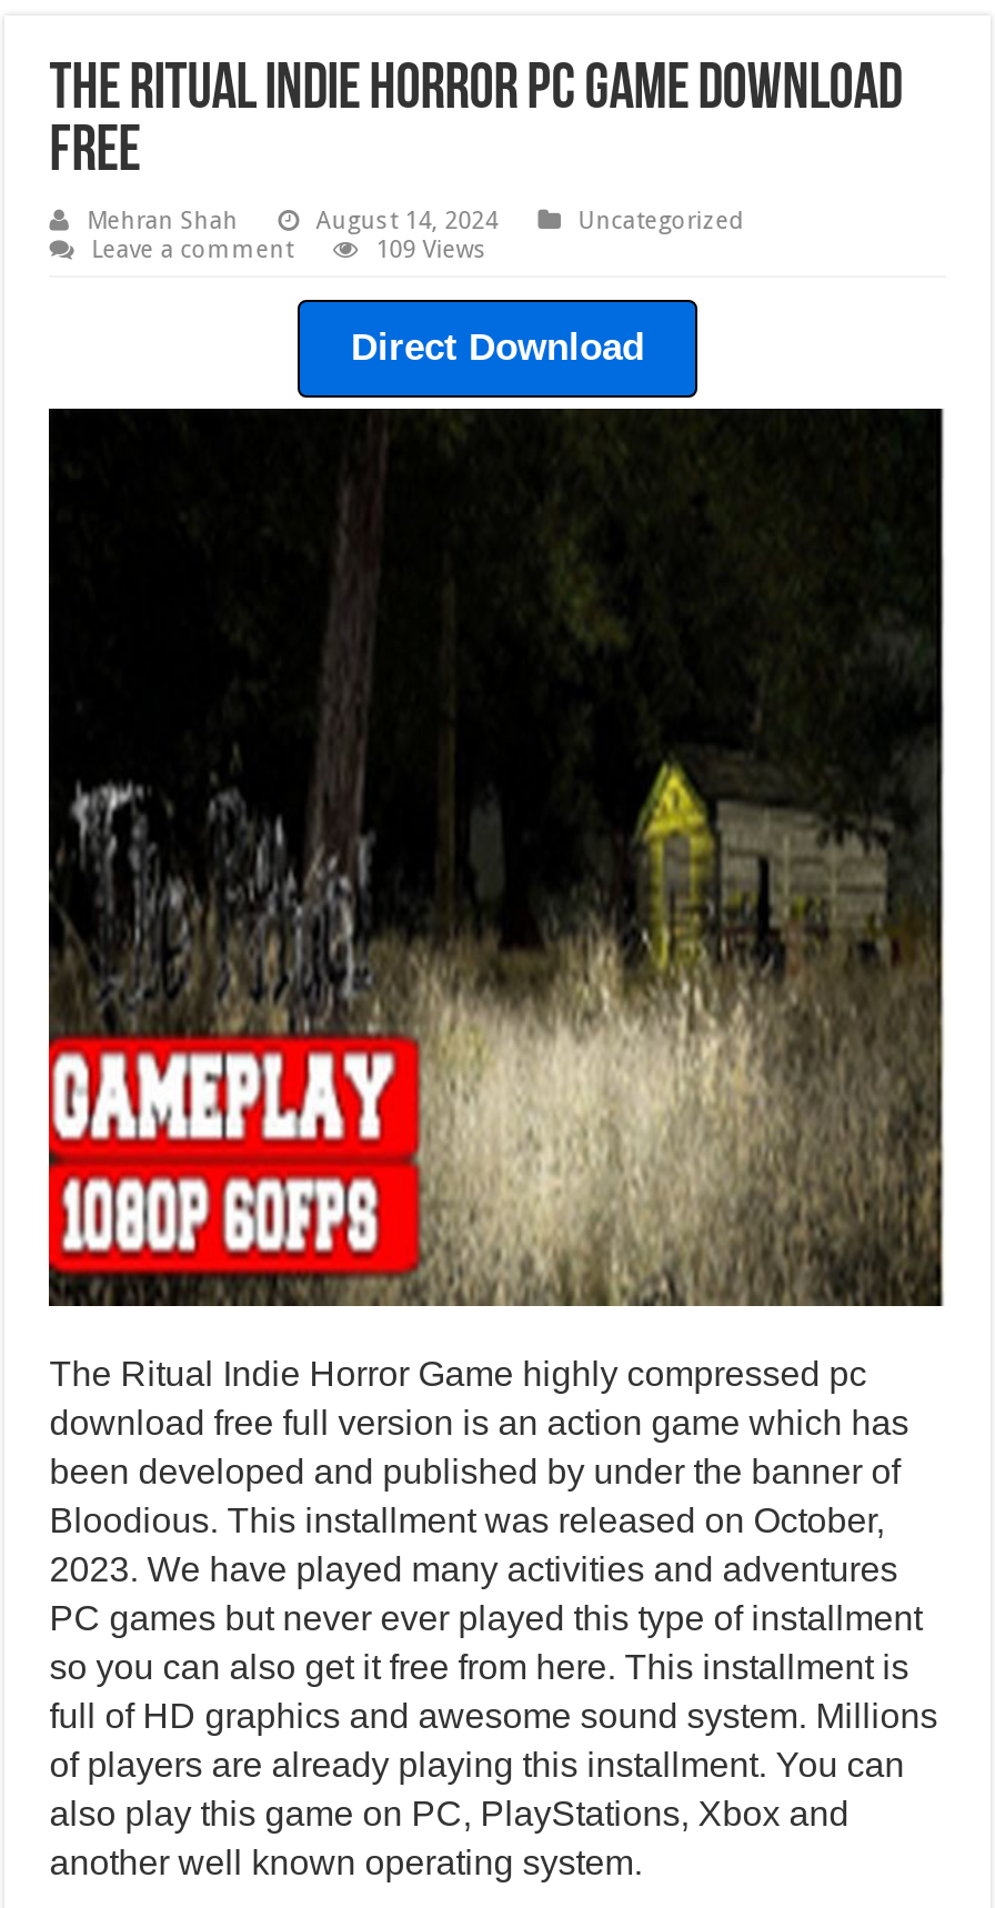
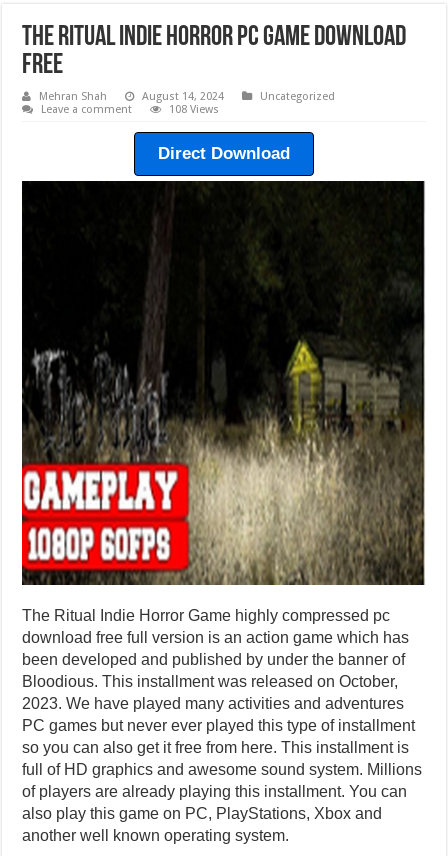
- 109 Views
+ 108 Views
